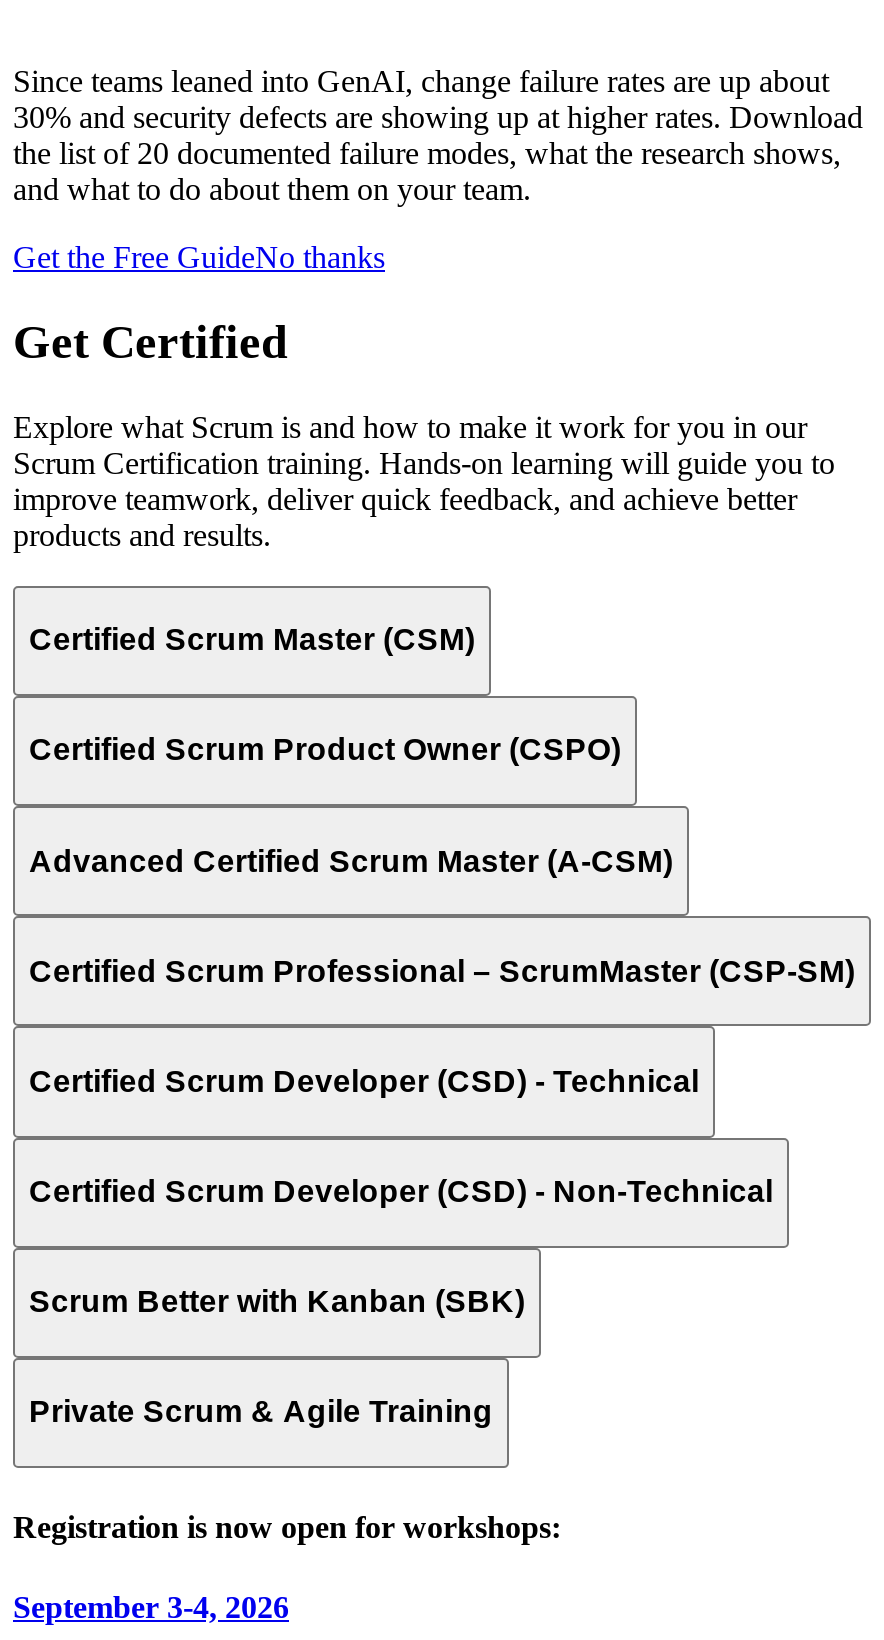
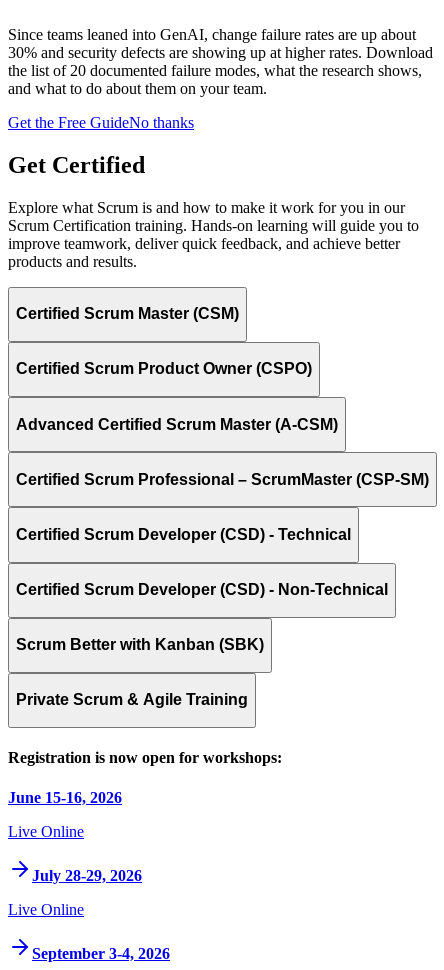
+ June 15-16, 2026
+ Live Online
+ July 28-29, 2026
+ Live Online
